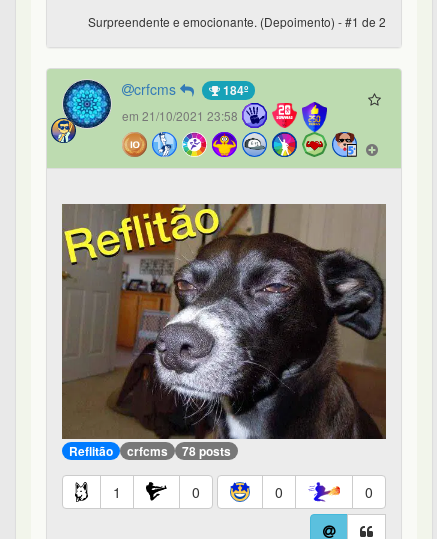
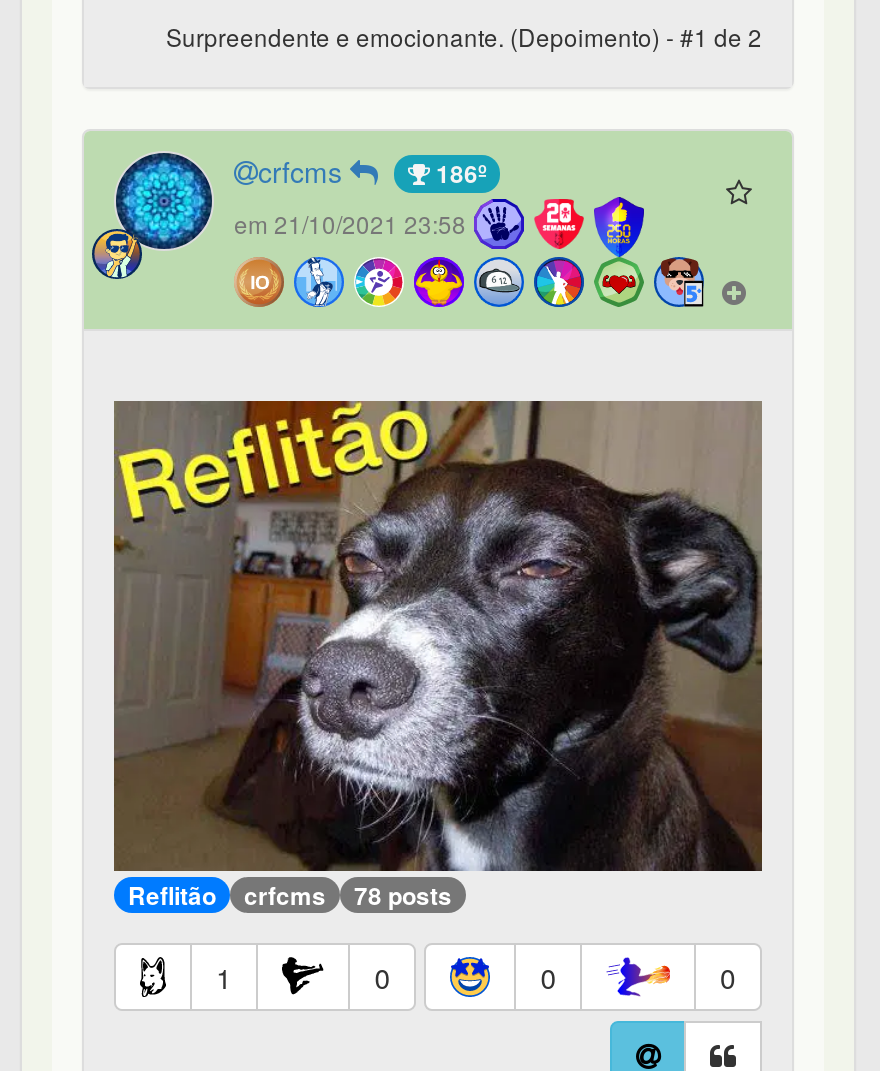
- 184º
+ 186º
